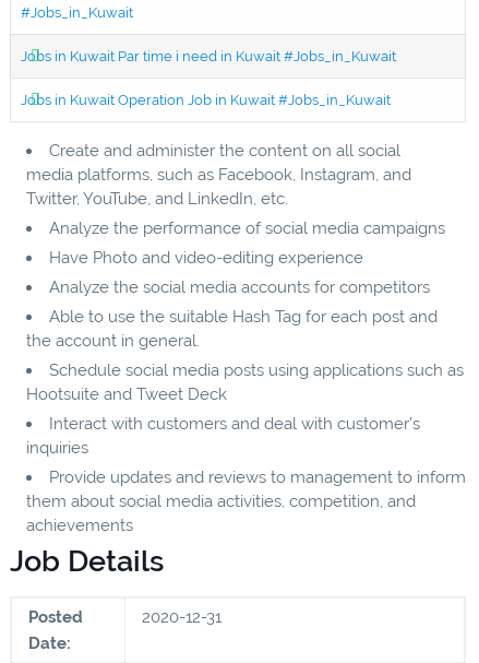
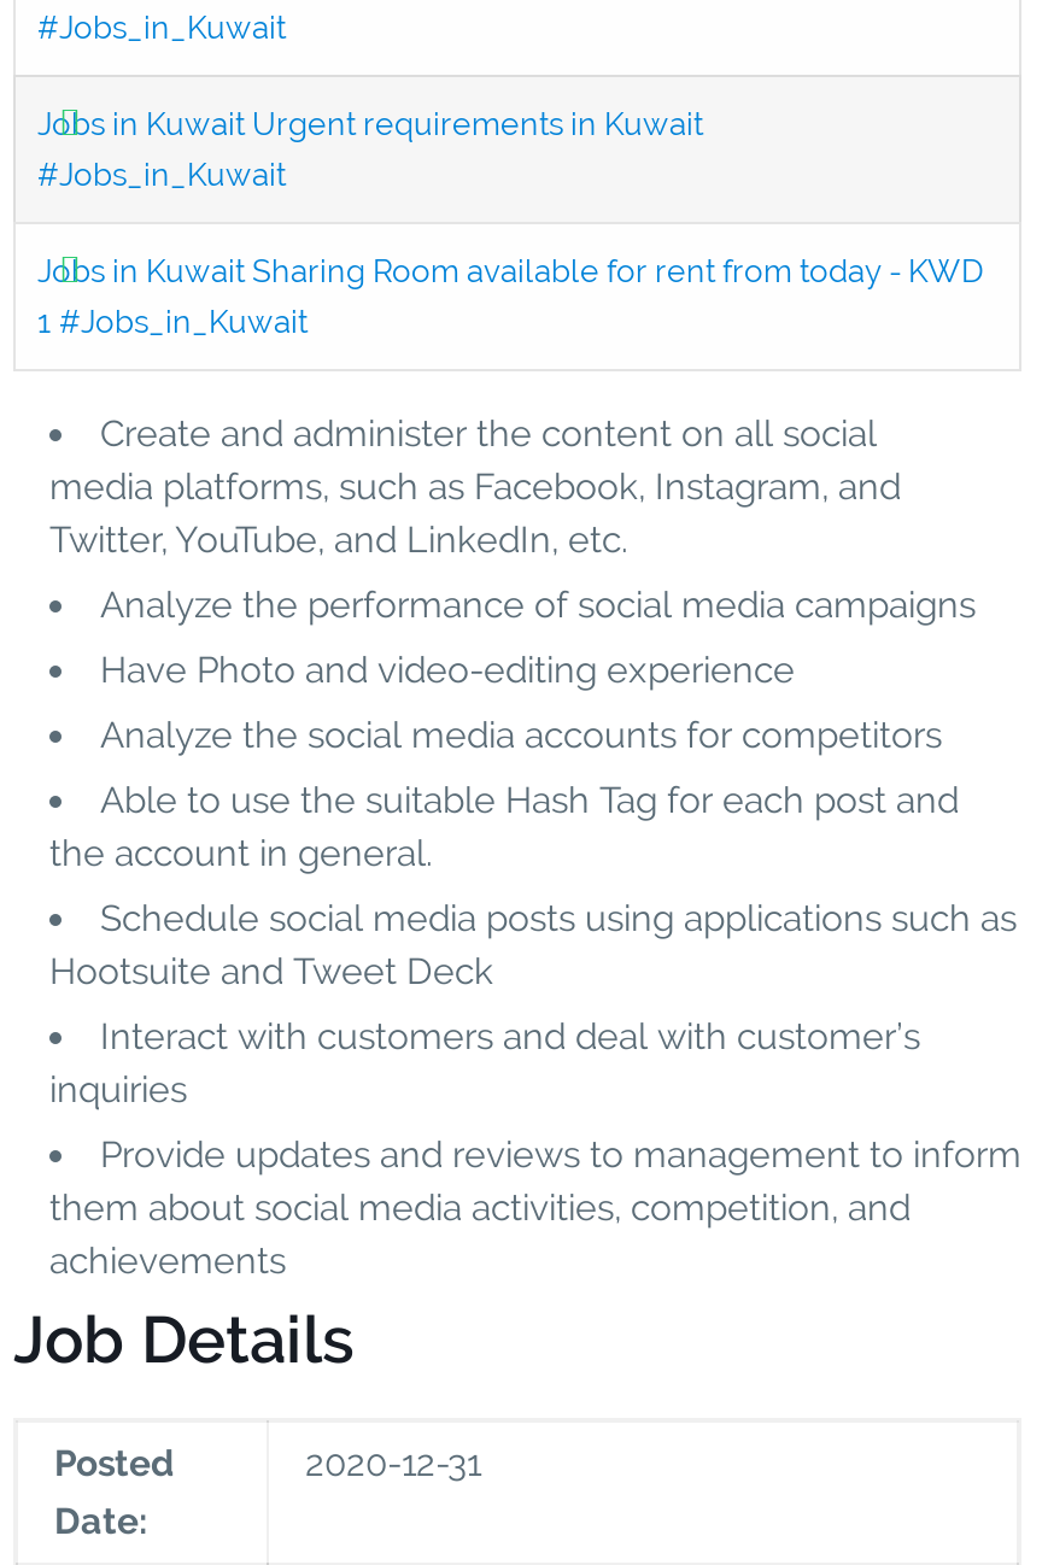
- Jobs in Kuwait Par time i need in Kuwait #Jobs_in_Kuwait
+ Jobs in Kuwait Urgent requirements in Kuwait
+ #Jobs_in_Kuwait

- Jobs in Kuwait Operation Job in Kuwait #Jobs_in_Kuwait
+ Jobs in Kuwait Sharing Room available for rent from today - KWD
+ 1 #Jobs_in_Kuwait
